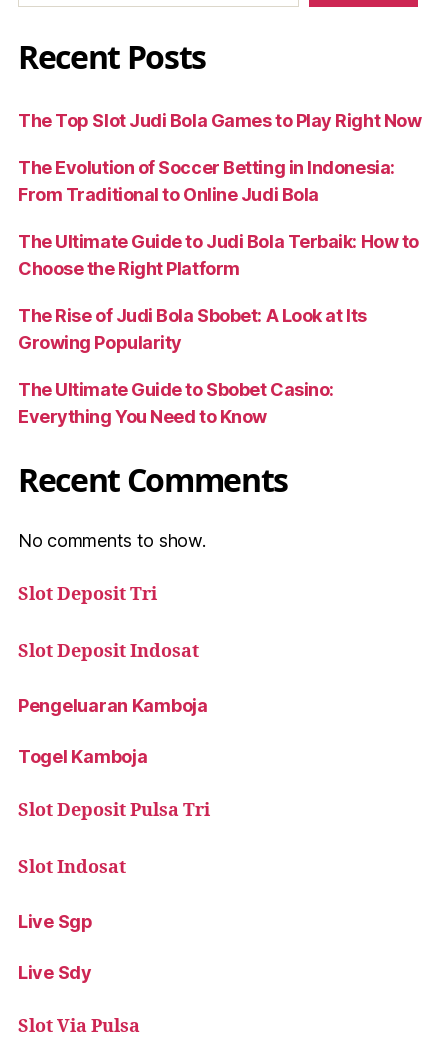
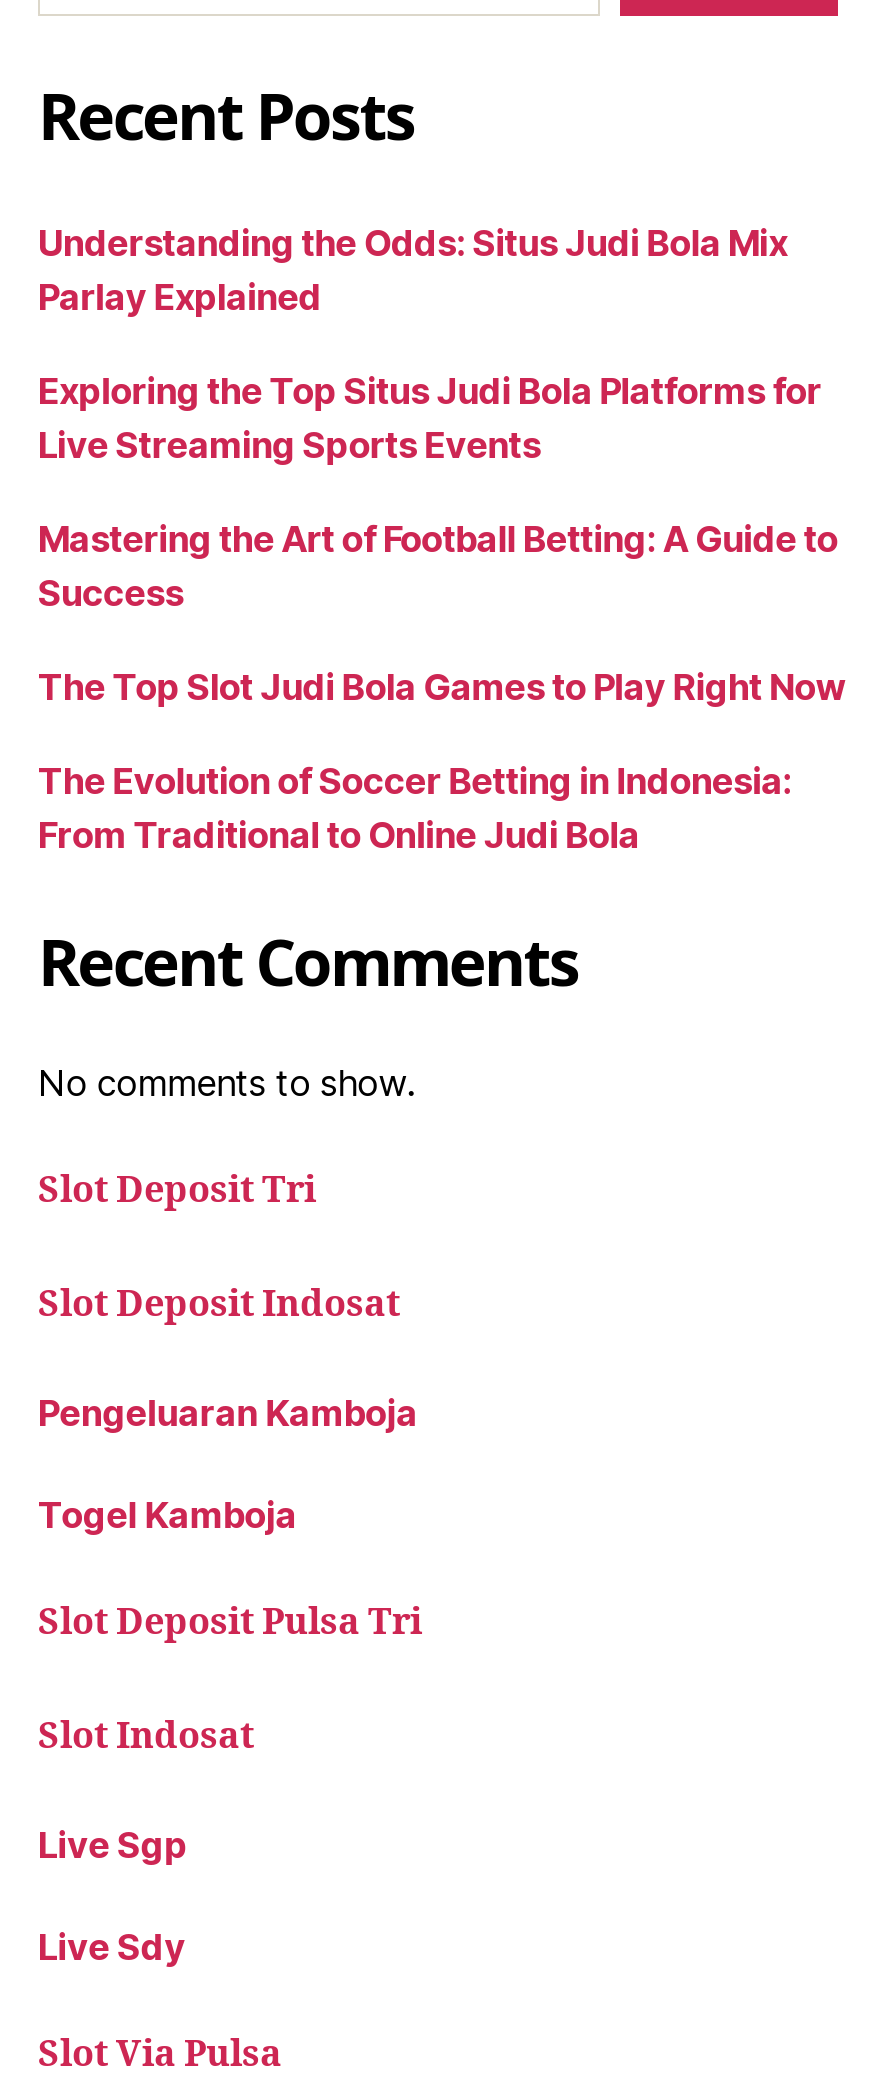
+ Understanding the Odds: Situs Judi Bola Mix
+ Parlay Explained
+ Exploring the Top Situs Judi Bola Platforms for
+ Live Streaming Sports Events
+ Mastering the Art of Football Betting: A Guide to
+ Success

moved down: The Top Slot Judi Bola Games to Play Right Now | The Evolution of Soccer Betting in Indonesia: | From Traditional to Online Judi Bola

- The Ultimate Guide to Judi Bola Terbaik: How to
- Choose the Right Platform
- The Rise of Judi Bola Sbobet: A Look at Its
- Growing Popularity
- The Ultimate Guide to Sbobet Casino:
- Everything You Need to Know
